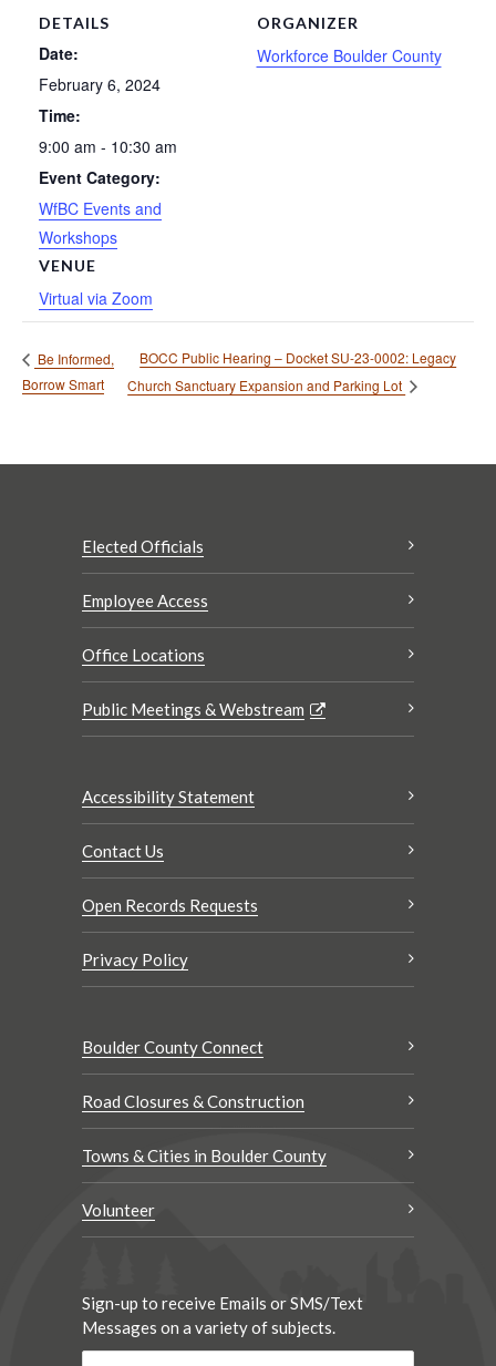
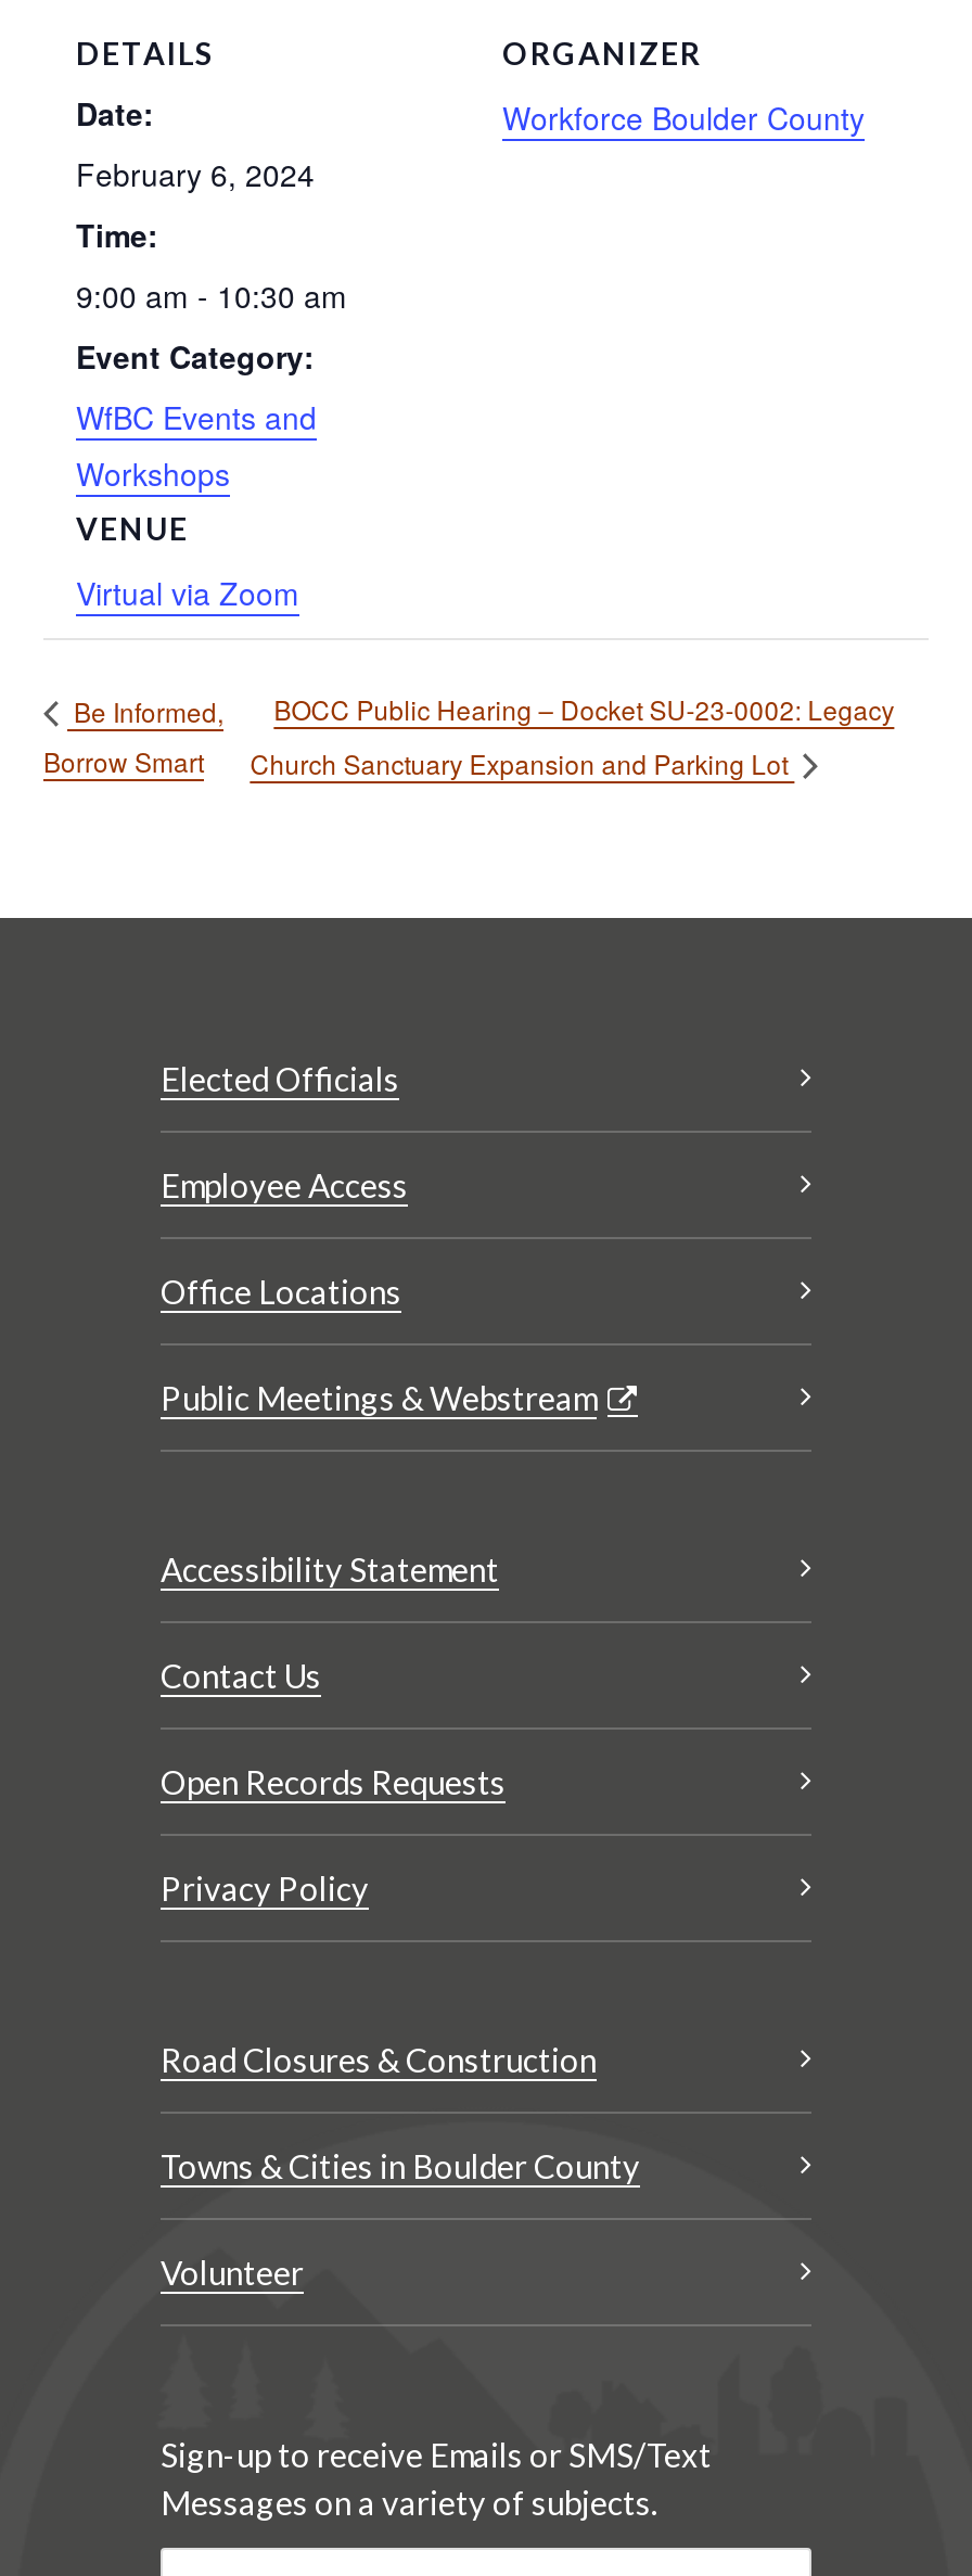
- Boulder County Connect
